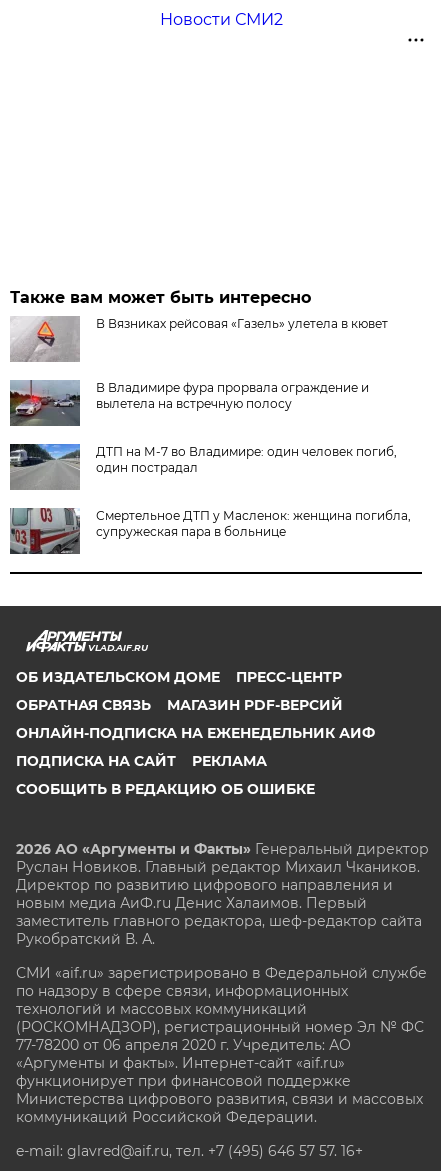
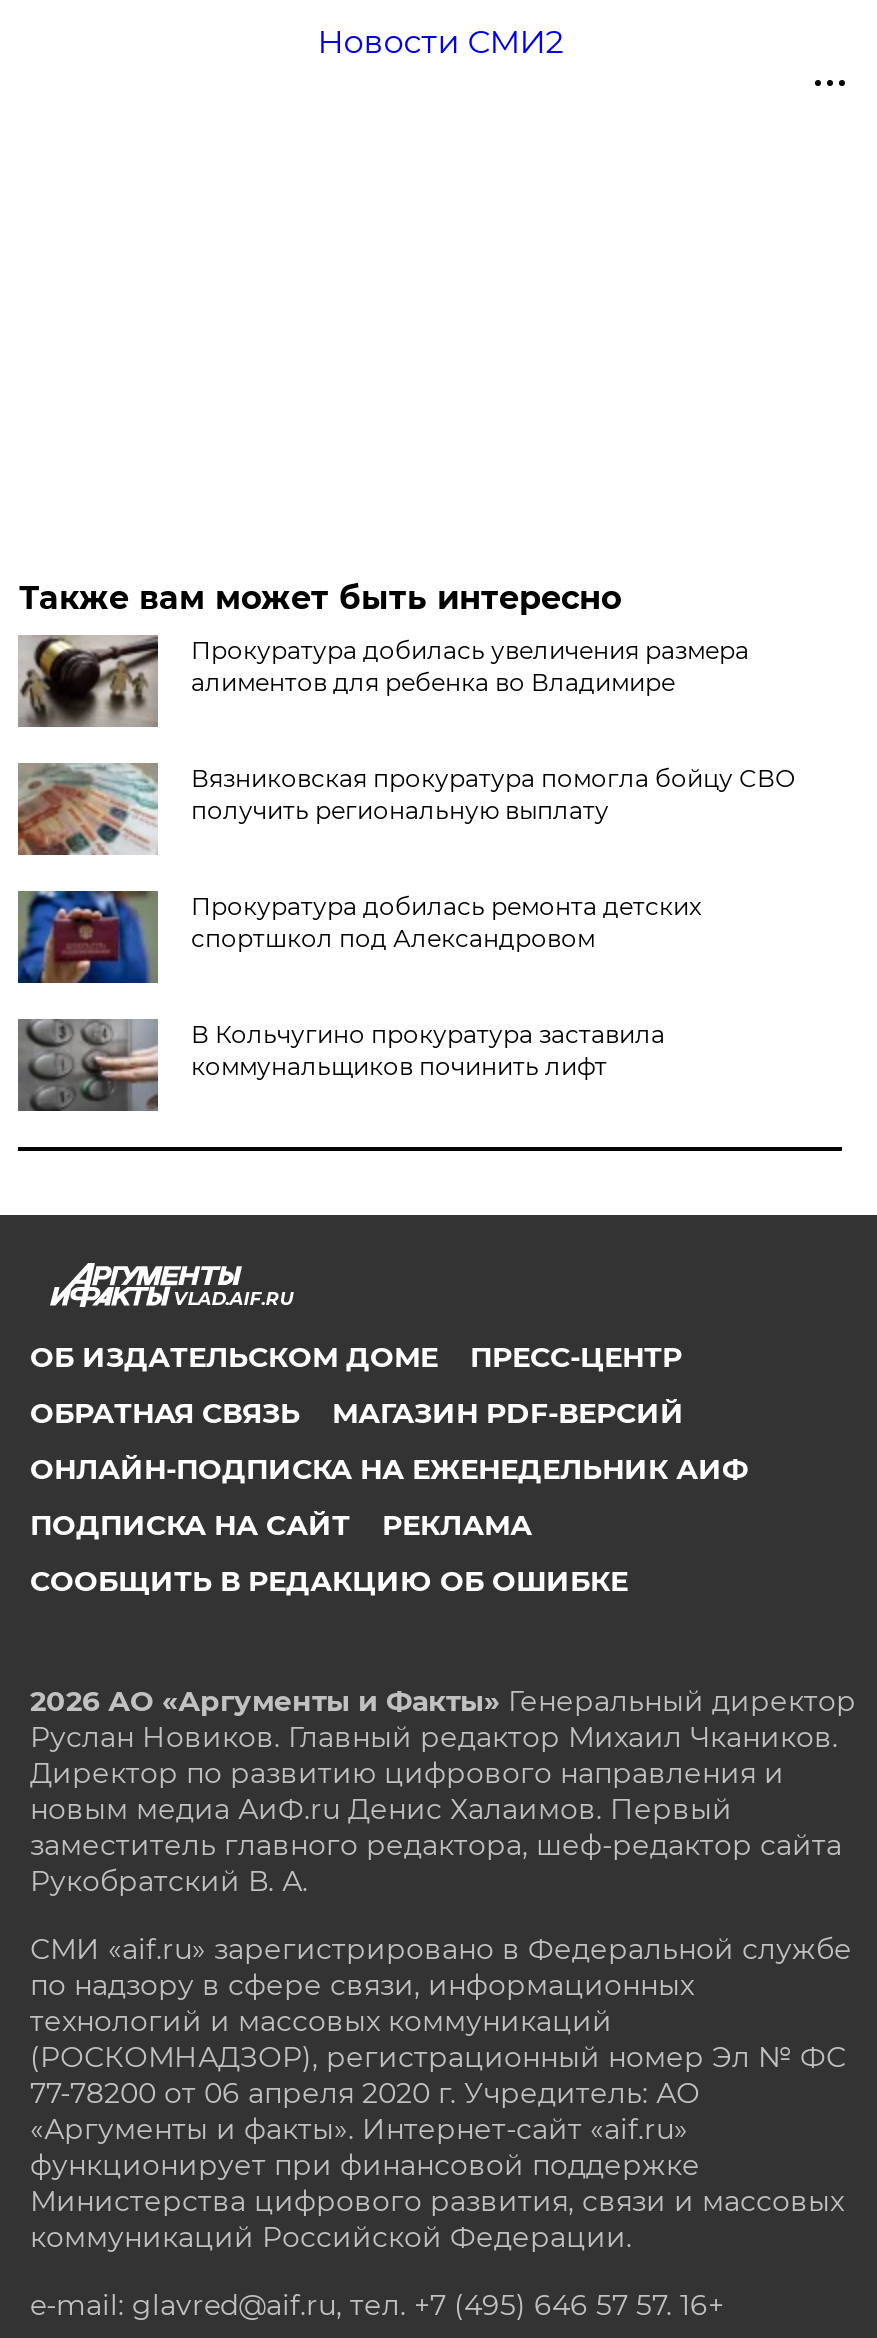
- [image]
- В Вязниках рейсовая «Газель» улетела в кювет
+ [image]
+ Прокуратура добилась увеличения размера
+ алиментов для ребенка во Владимире

- [image]
- В Владимире фура прорвала ограждение и
- вылетела на встречную полосу
+ [image]
+ Вязниковская прокуратура помогла бойцу СВО
+ получить региональную выплату

- [image]
- ДТП на М-7 во Владимире: один человек погиб,
- один пострадал
+ [image]
+ Прокуратура добилась ремонта детских
+ спортшкол под Александровом

- [image]
- Смертельное ДТП у Масленок: женщина погибла,
- супружеская пара в больнице
+ [image]
+ В Кольчугино прокуратура заставила
+ коммунальщиков починить лифт
